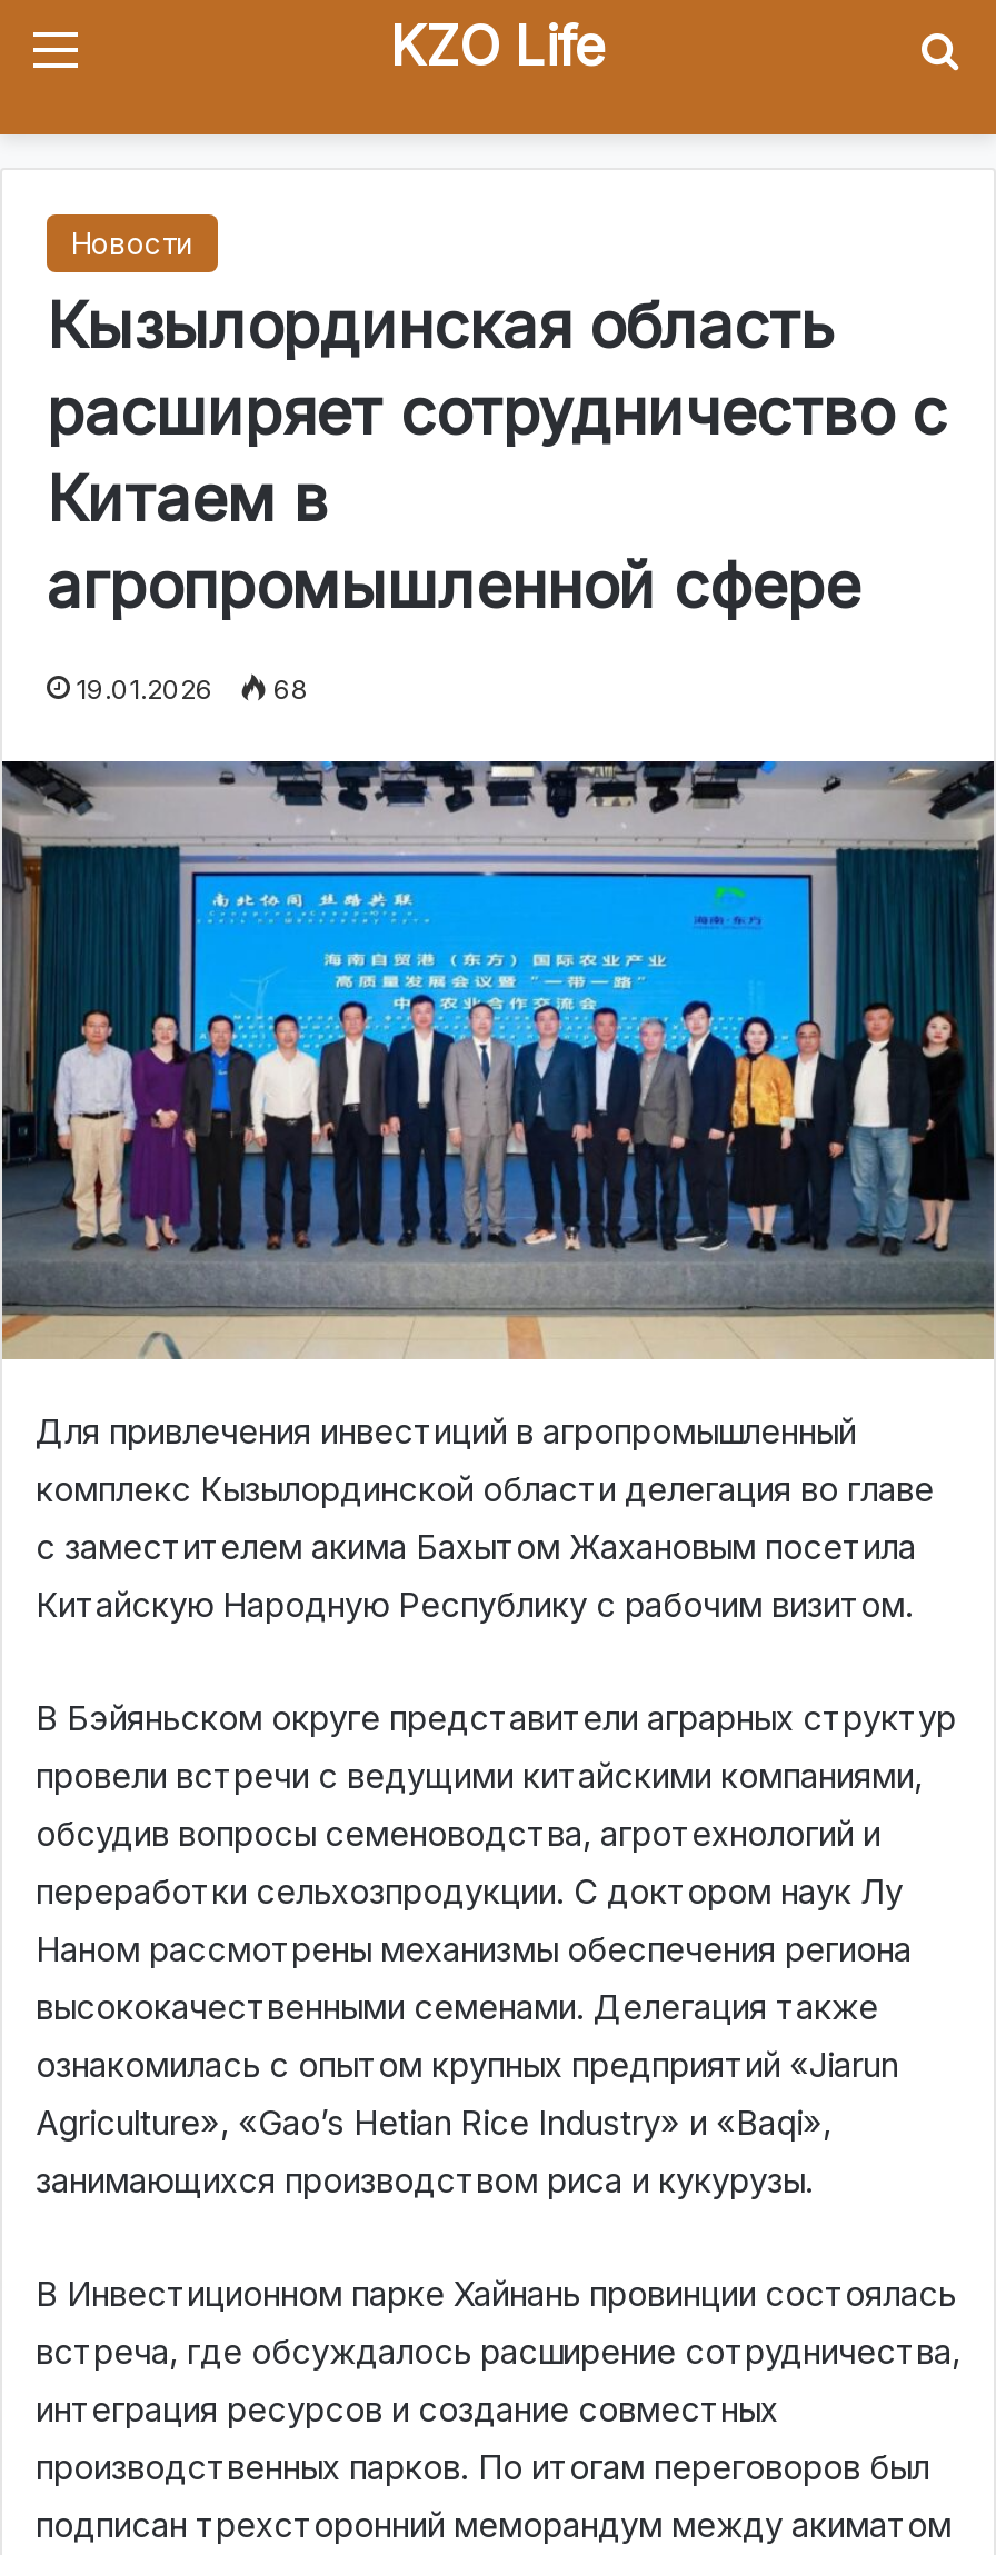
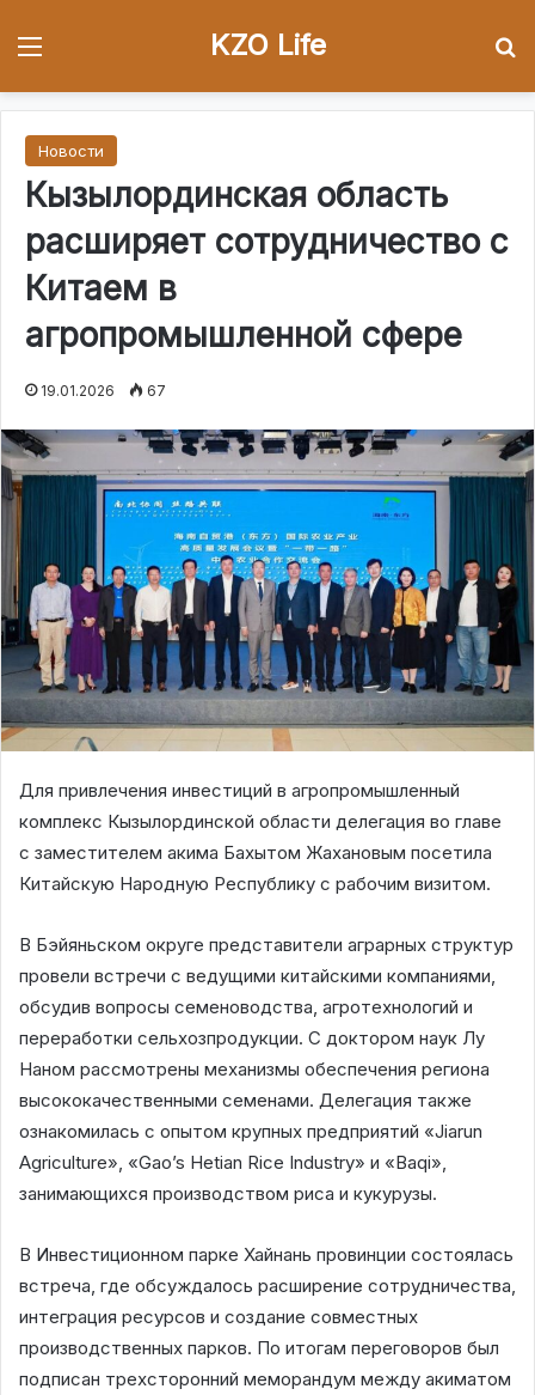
- 19.01.2026 68
+ 19.01.2026 67
